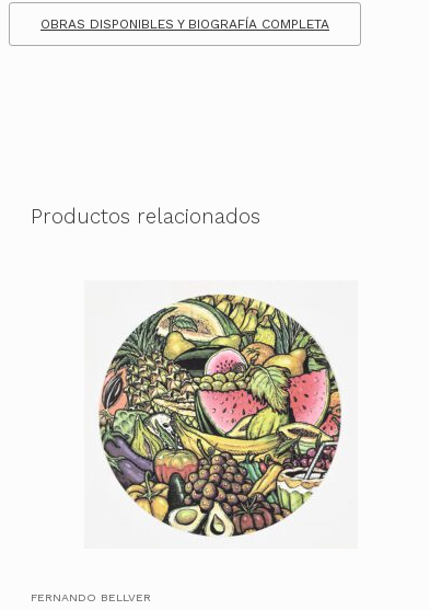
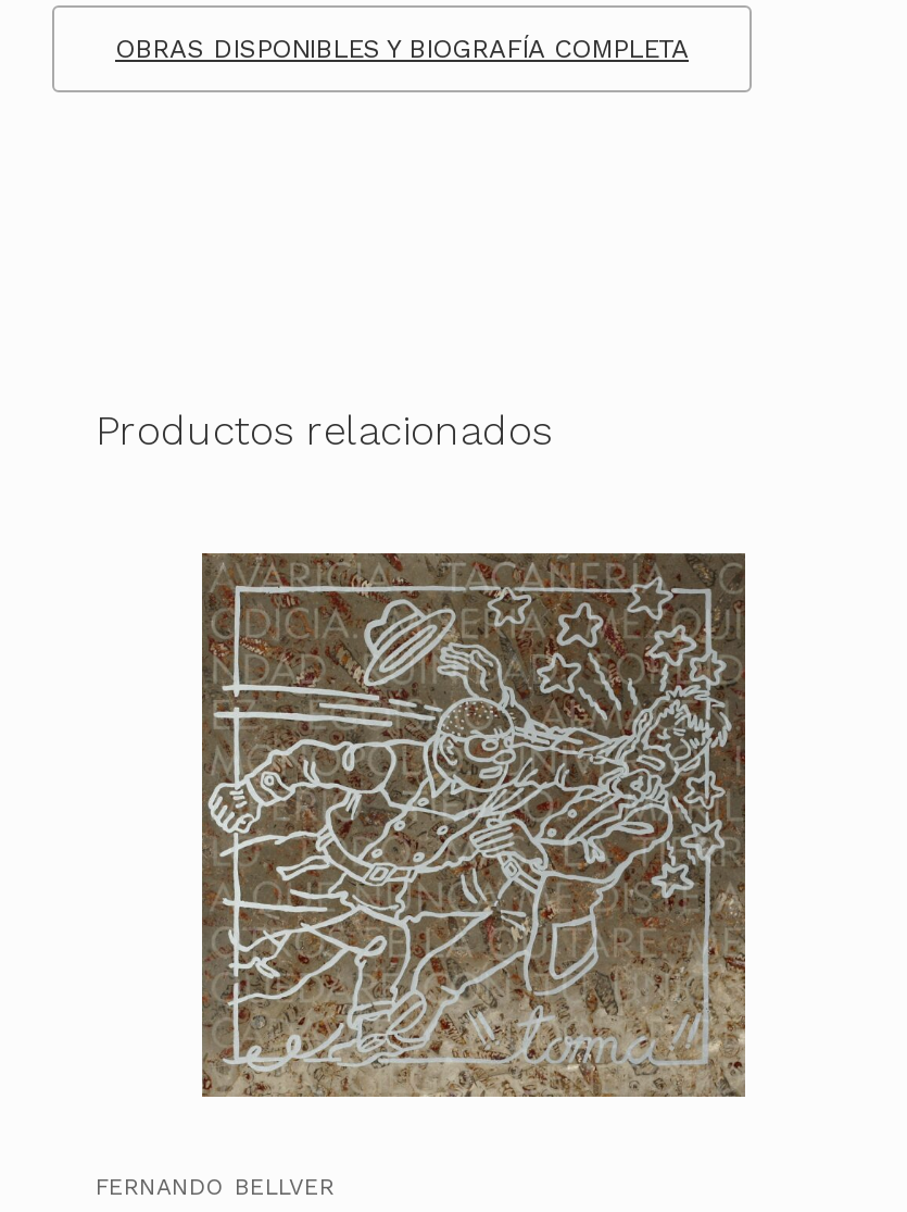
- [image]
+ [image]
